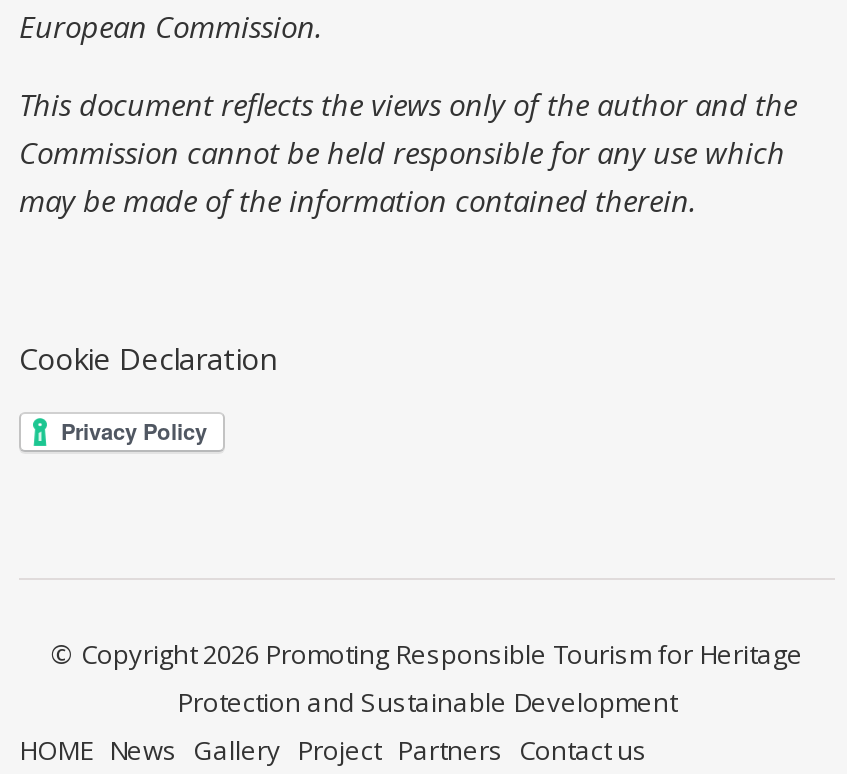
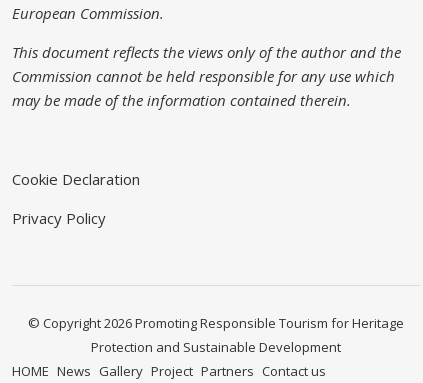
+ Privacy Policy
